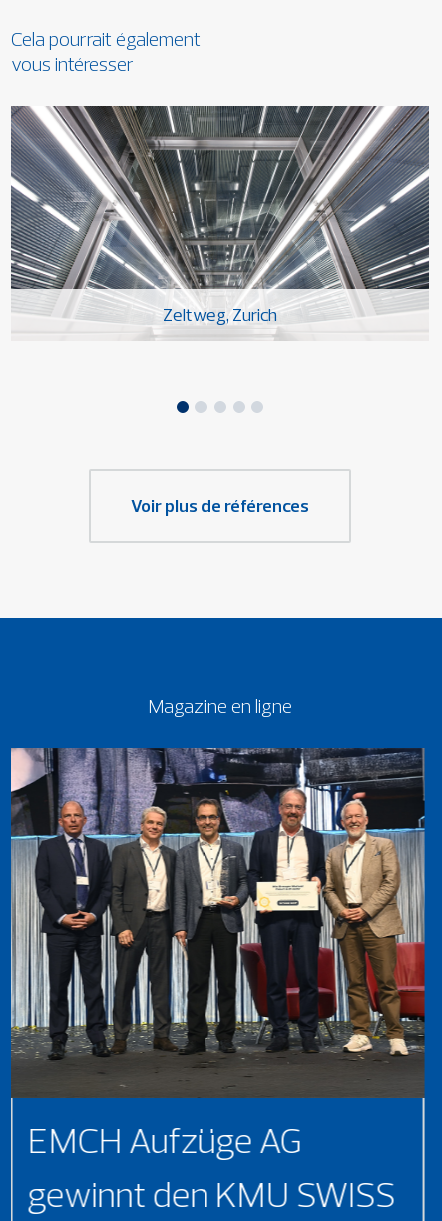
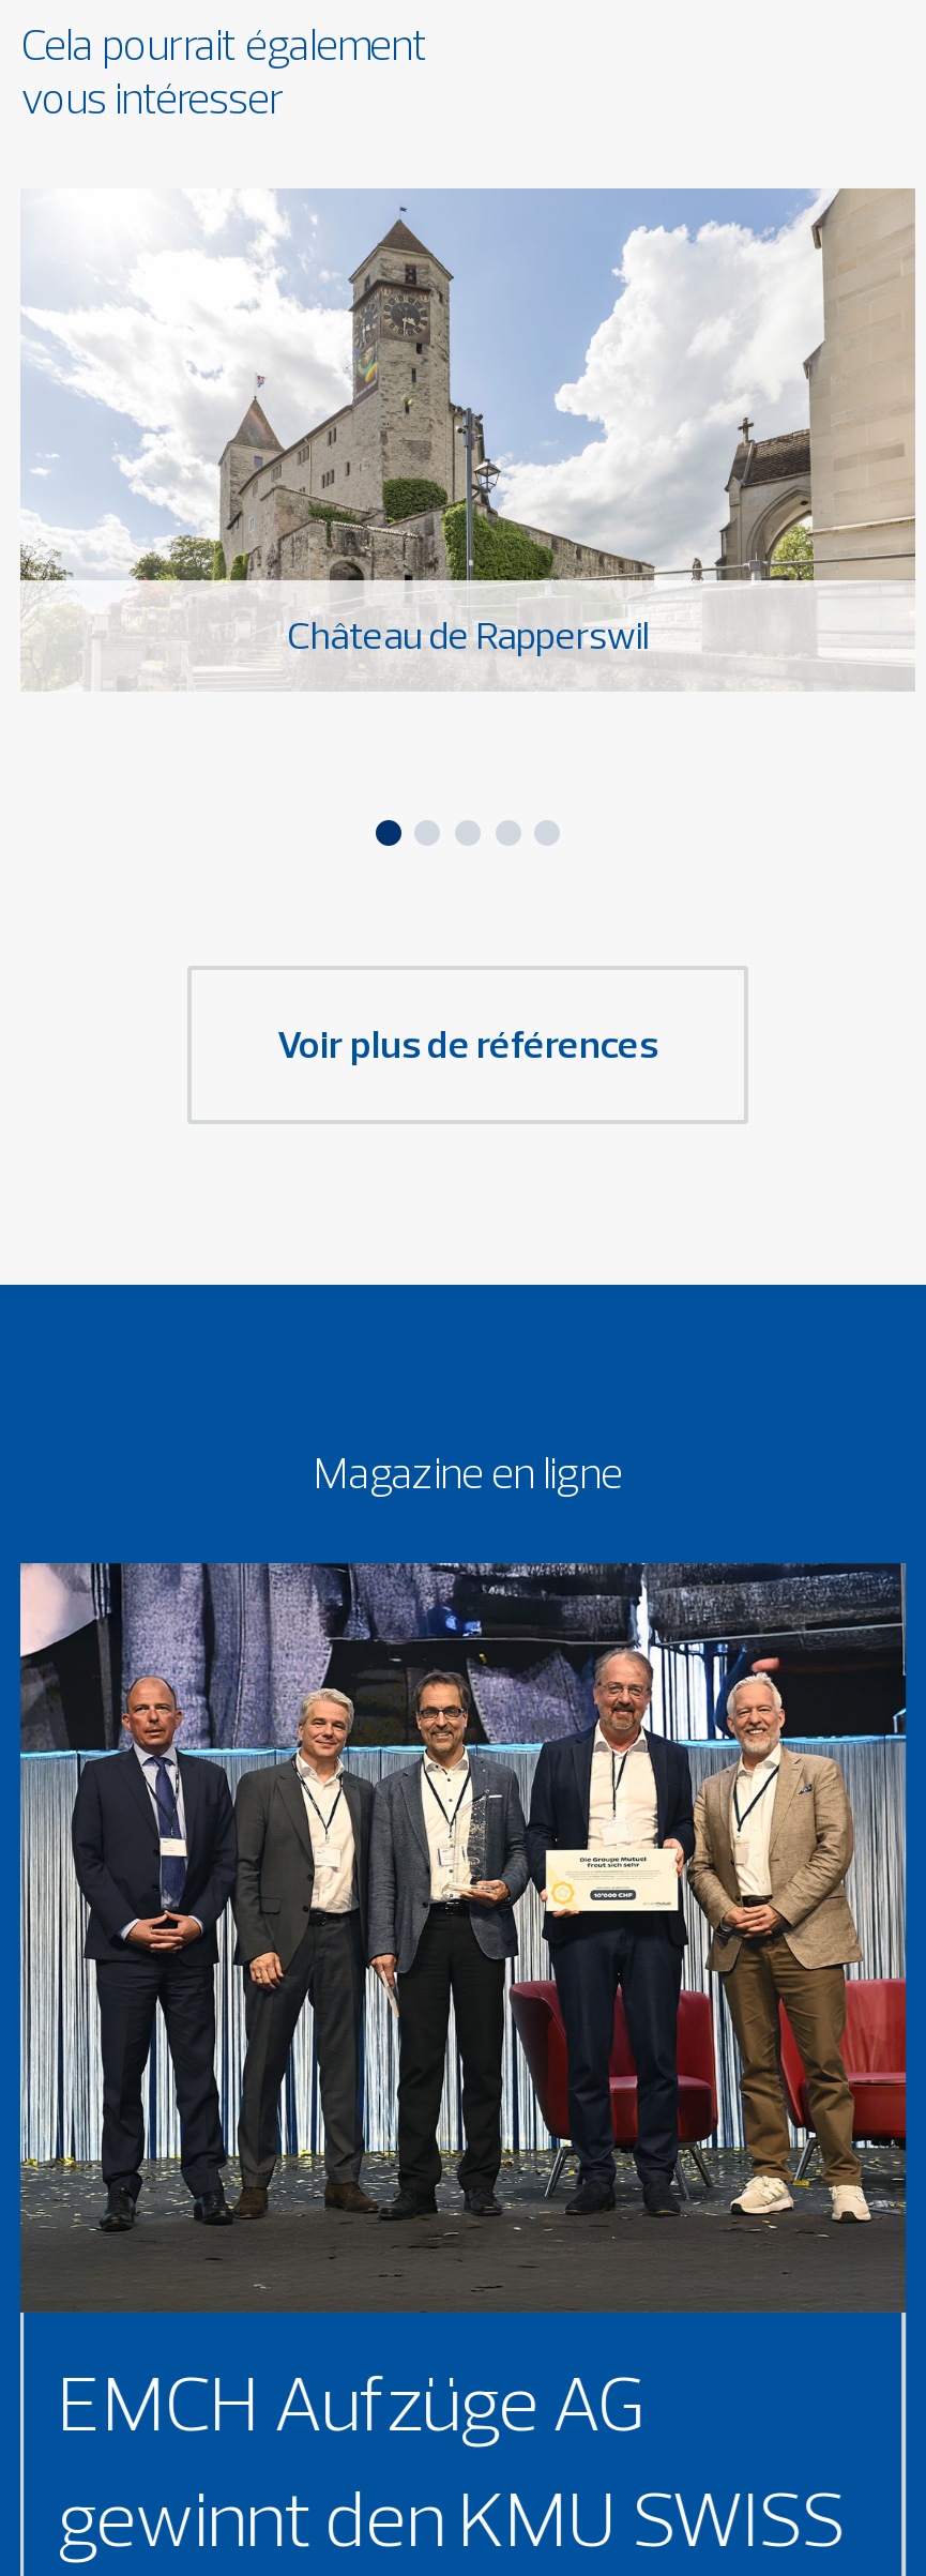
- [image]
- Zeltweg, Zurich
+ [image]
+ Château de Rapperswil
